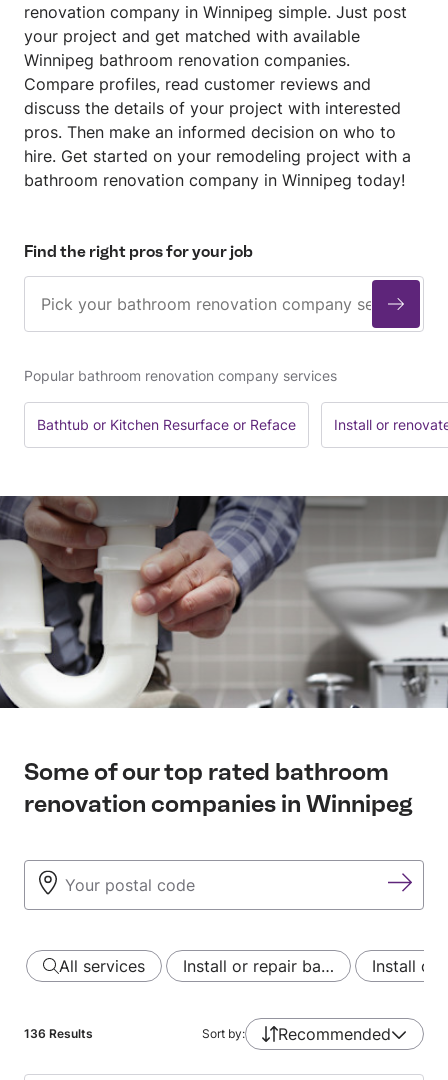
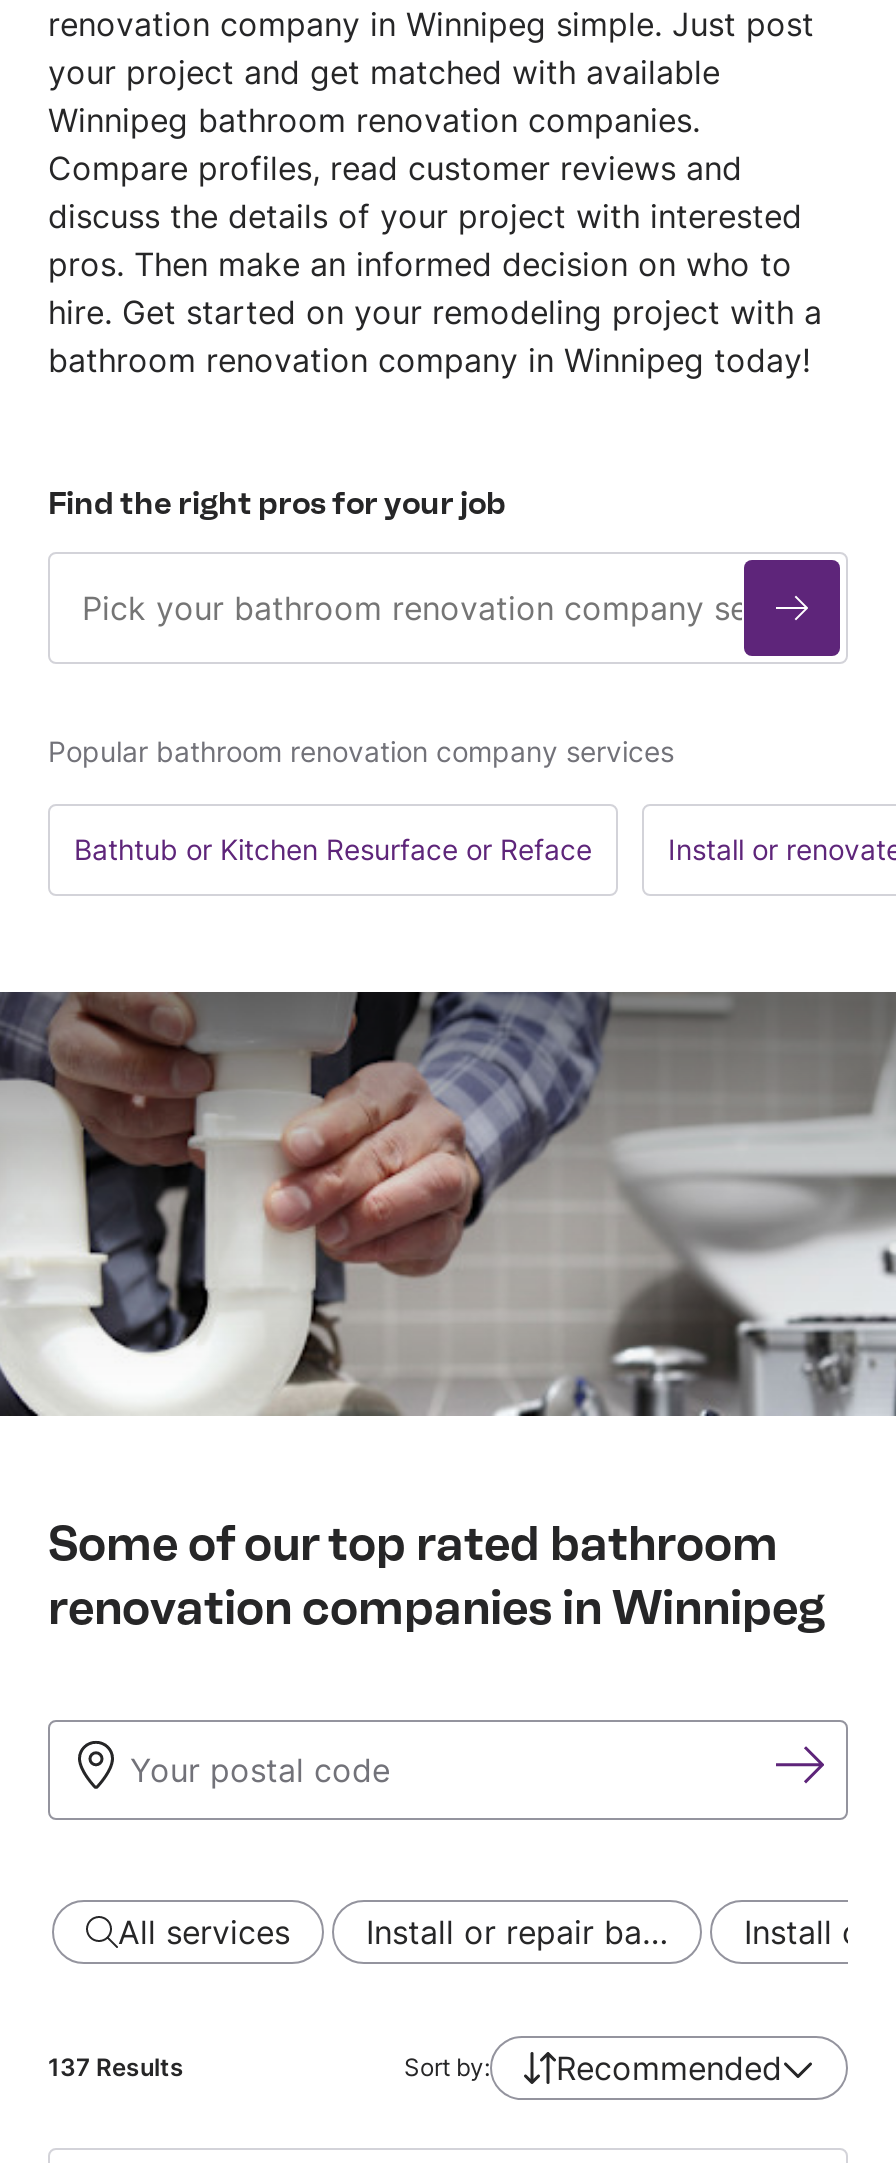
- 136 Results
+ 137 Results
